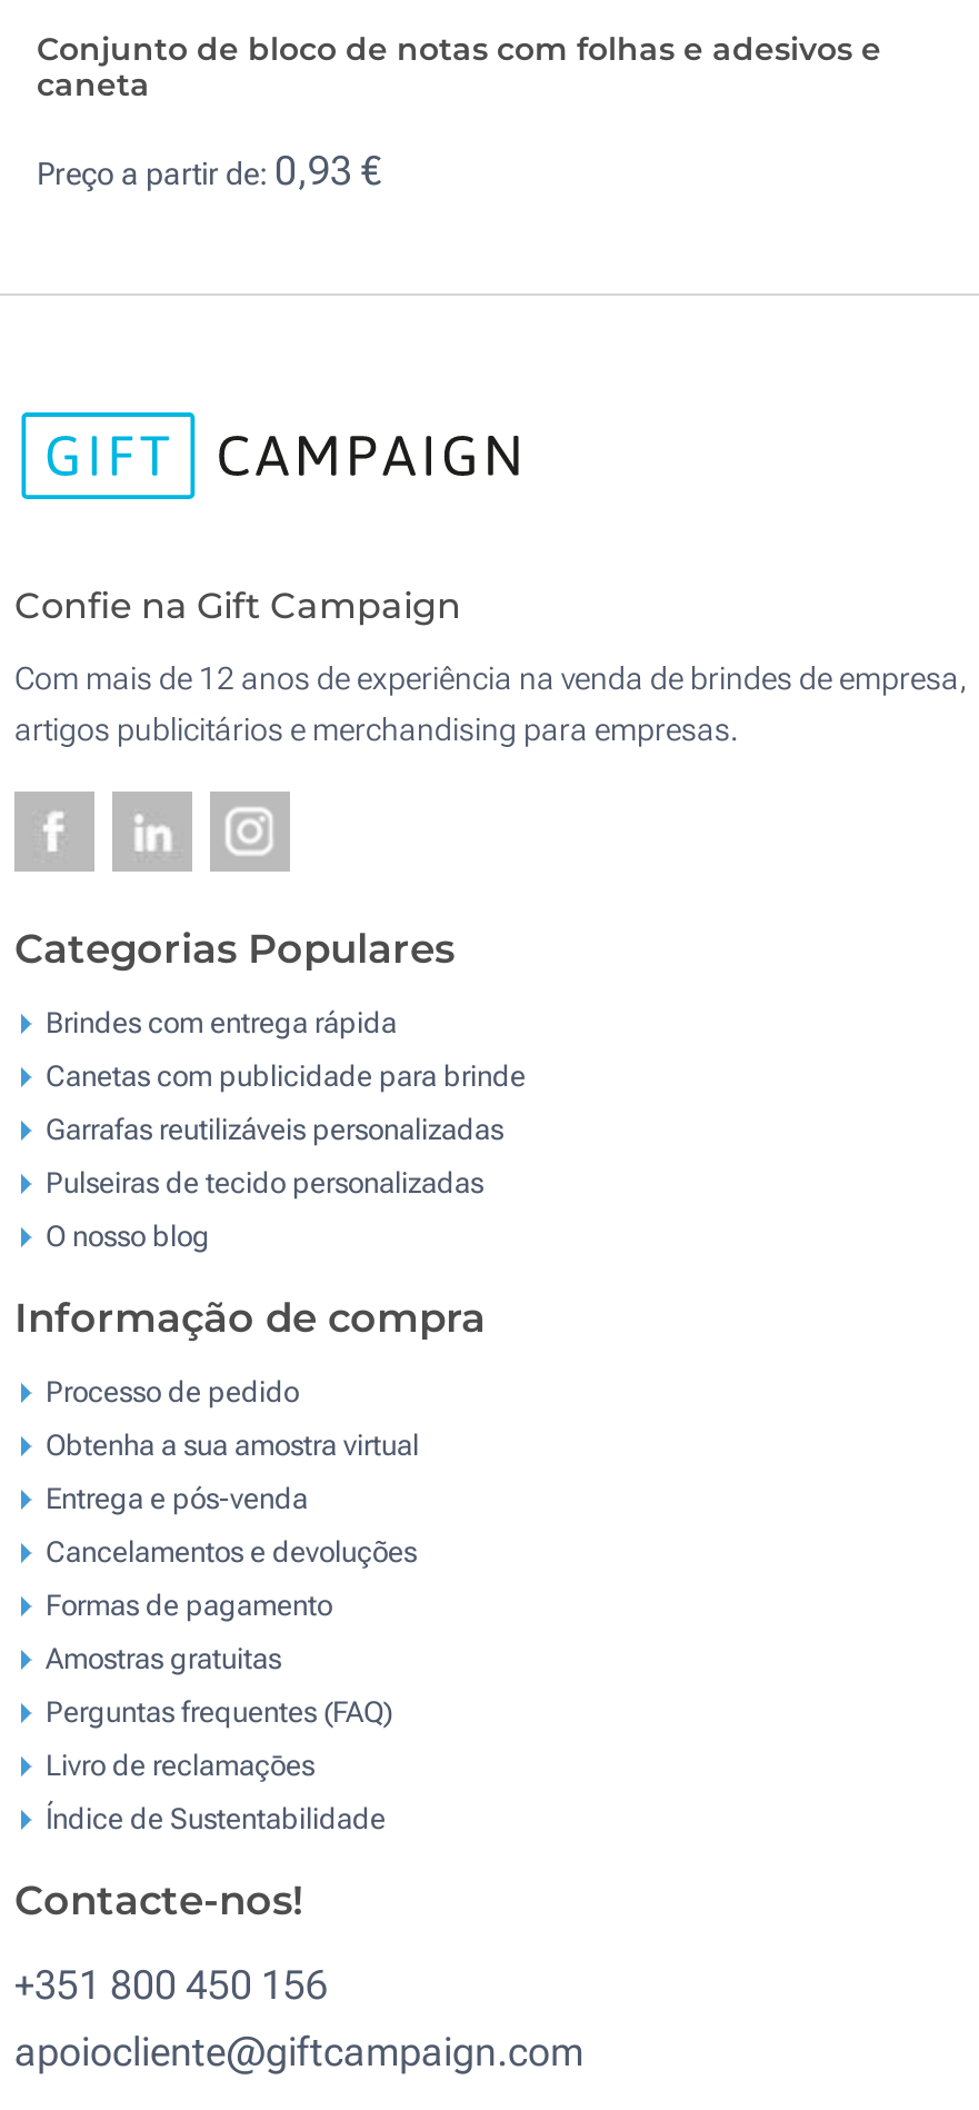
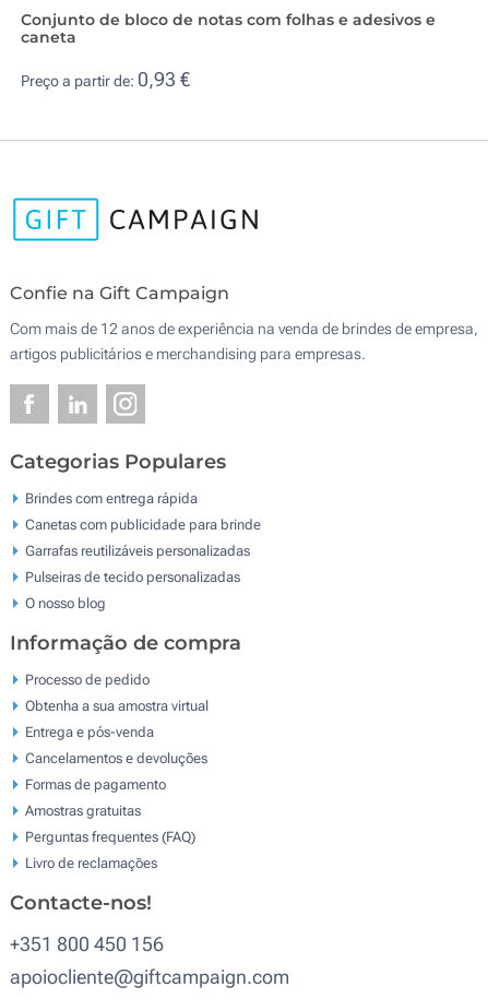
- Índice de Sustentabilidade
